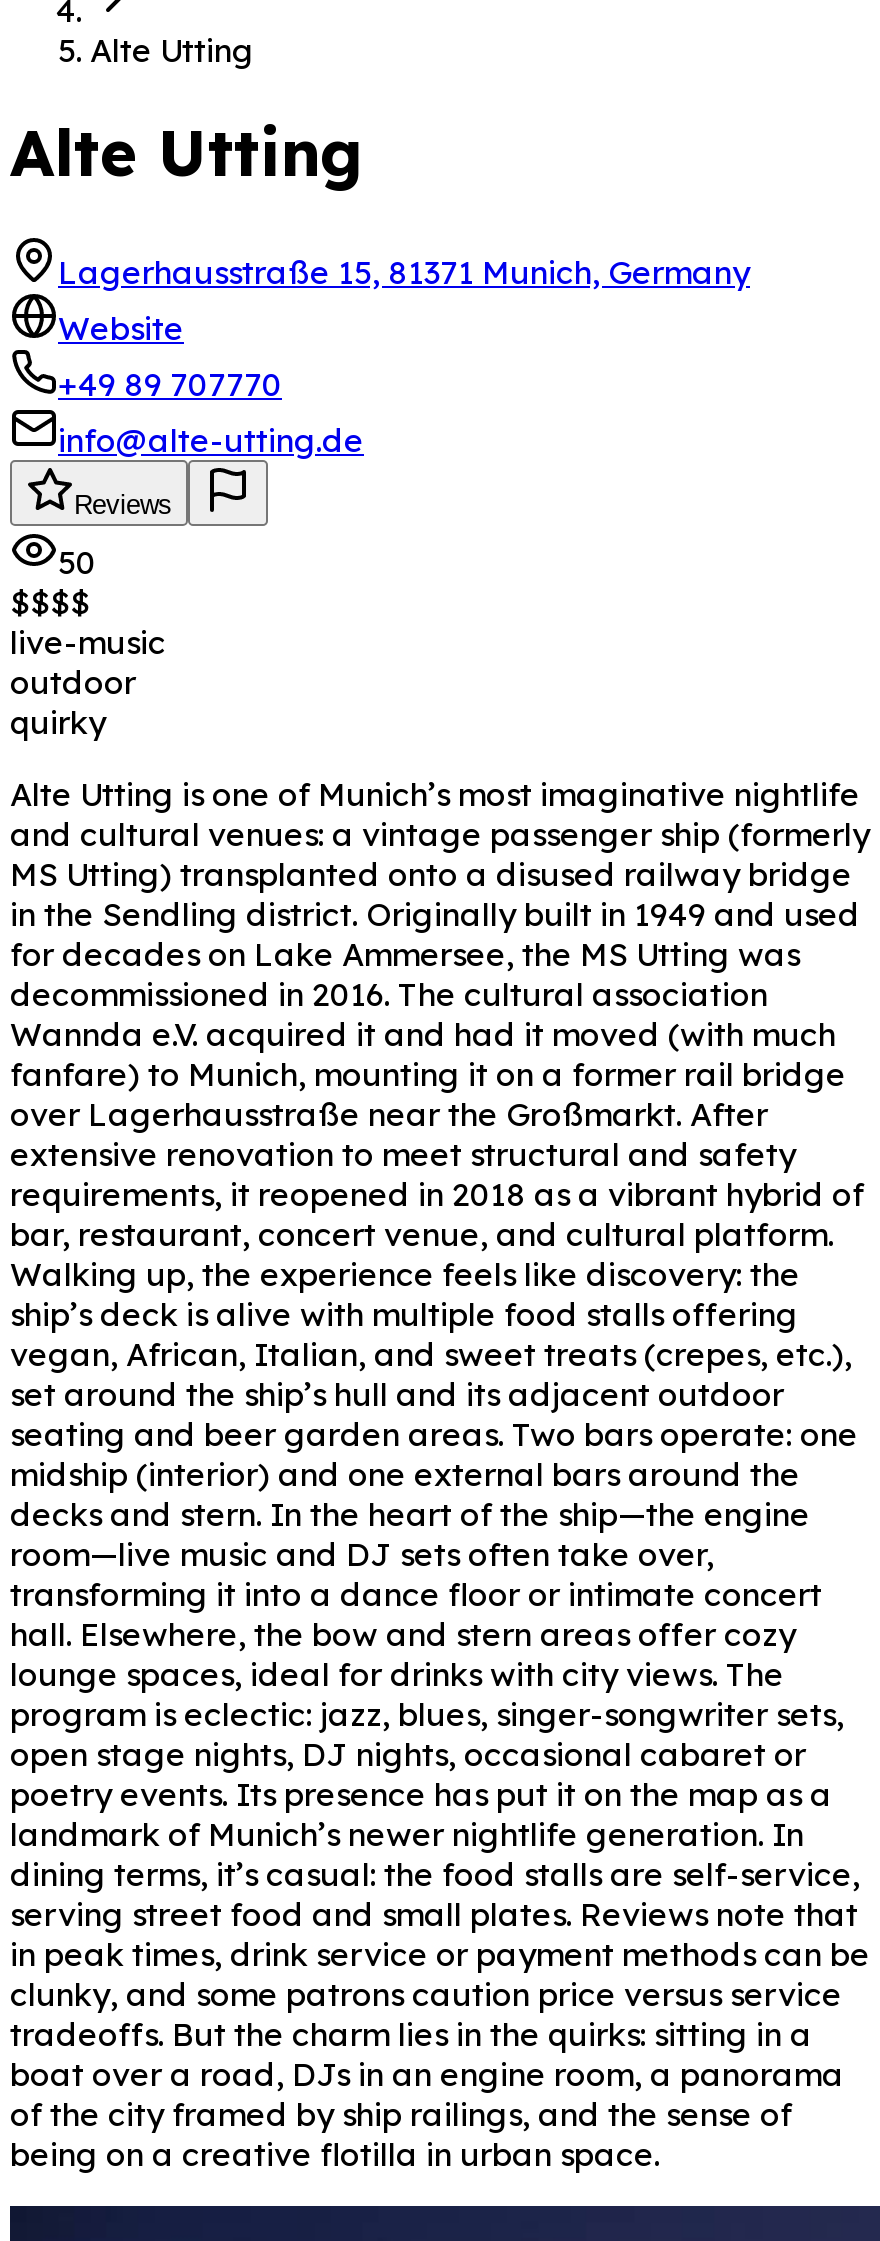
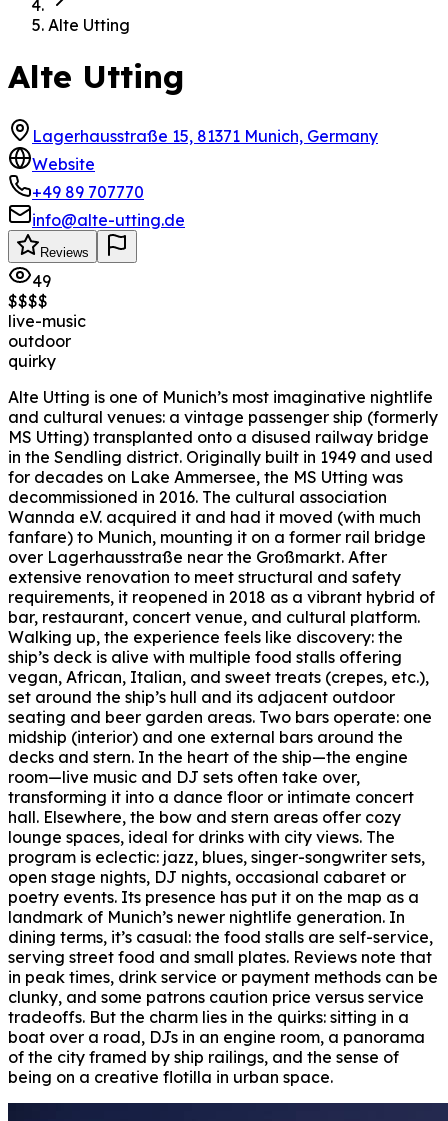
- 50
+ 49
